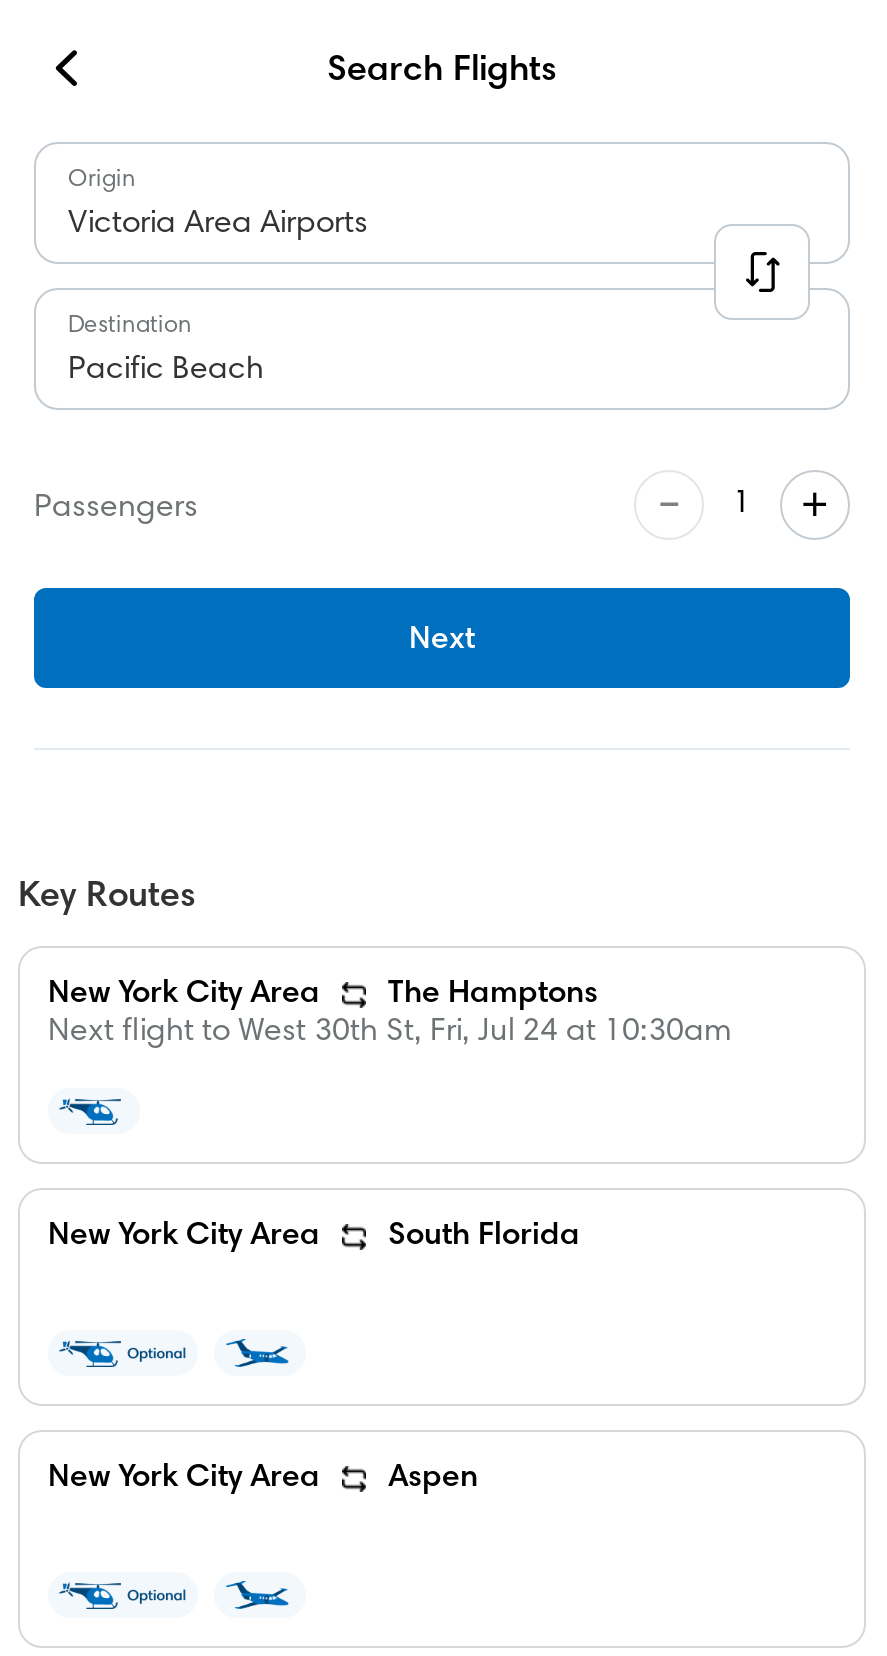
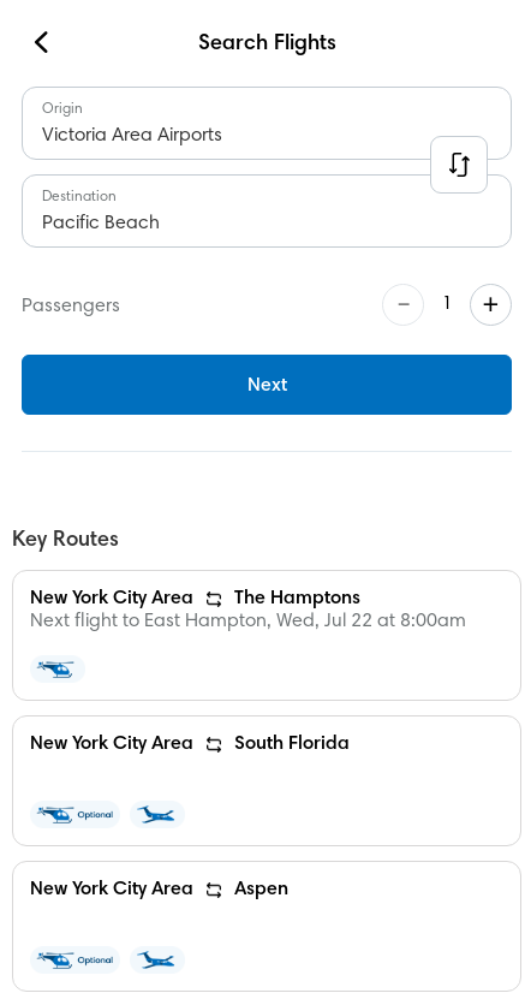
- Next flight to West 30th St, Fri, Jul 24 at 10:30am
+ Next flight to East Hampton, Wed, Jul 22 at 8:00am
